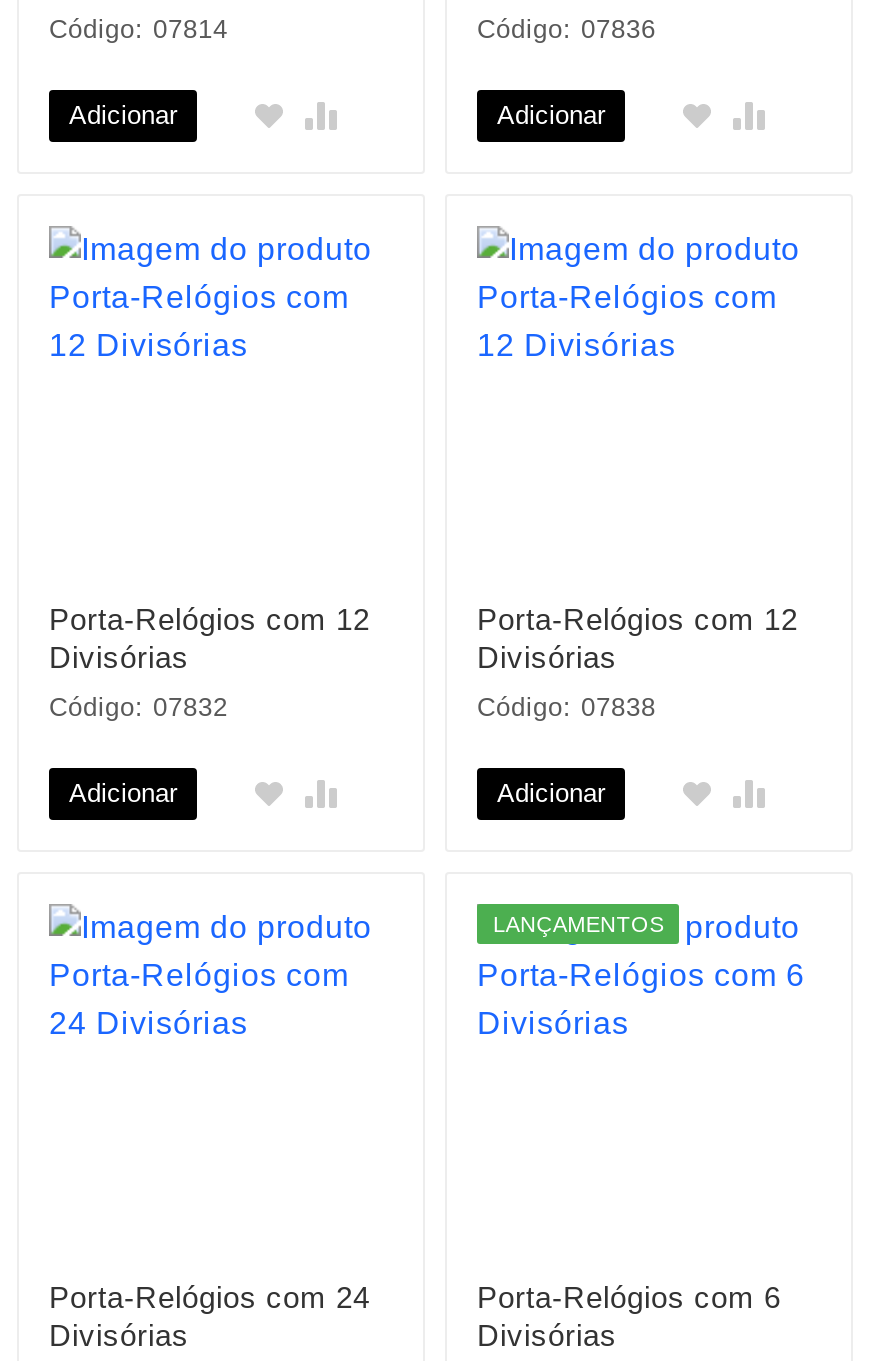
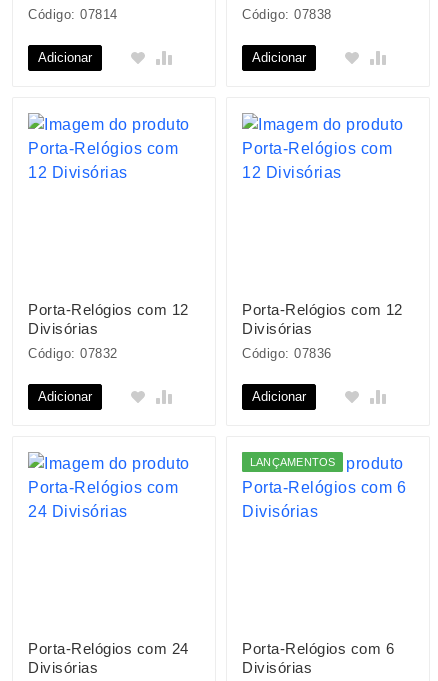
- Código: 07836
+ Código: 07838

- Código: 07838
+ Código: 07836
